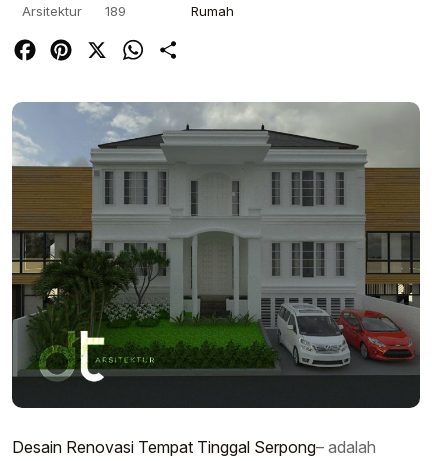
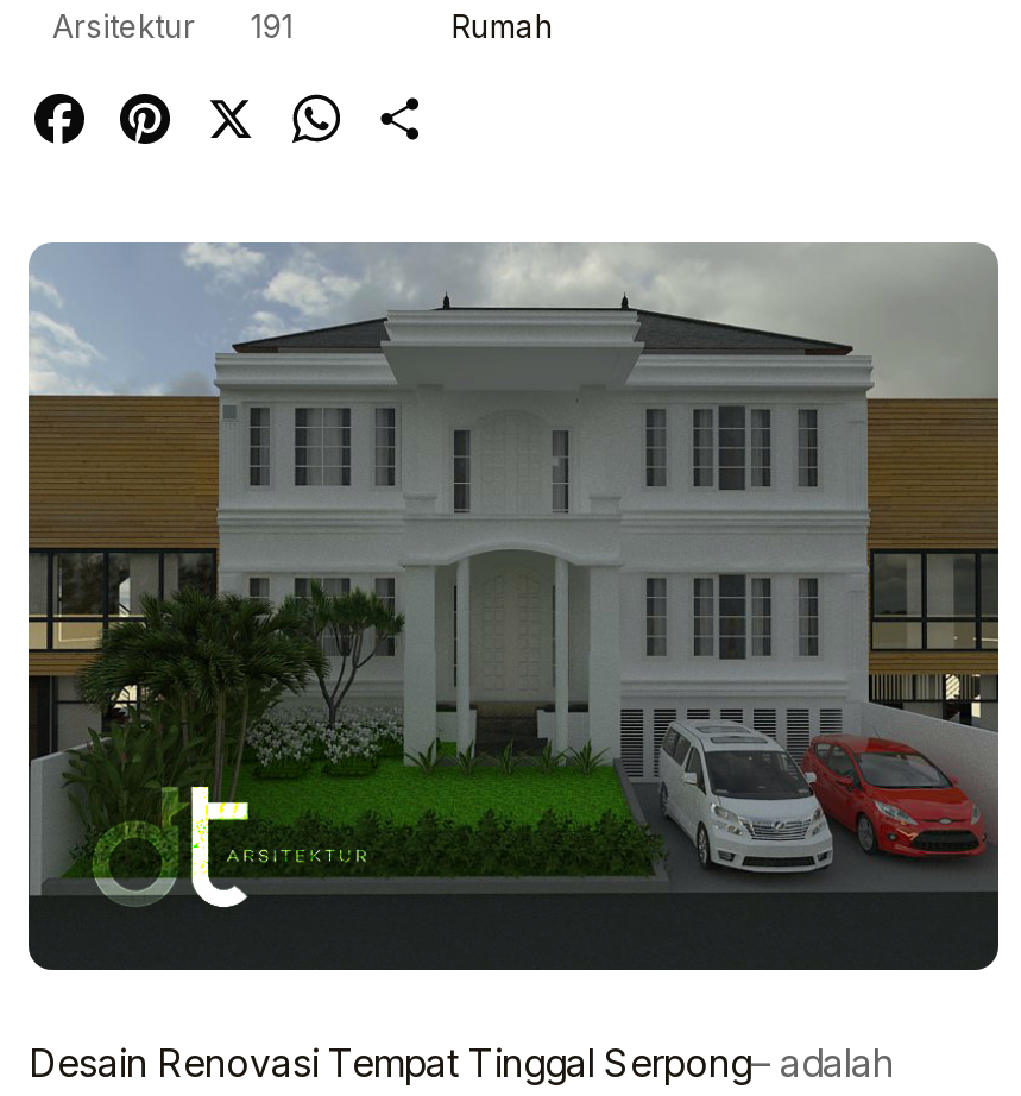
- Arsitektur 189
+ Arsitektur 191
